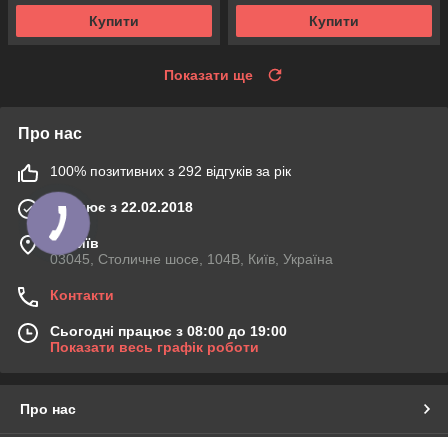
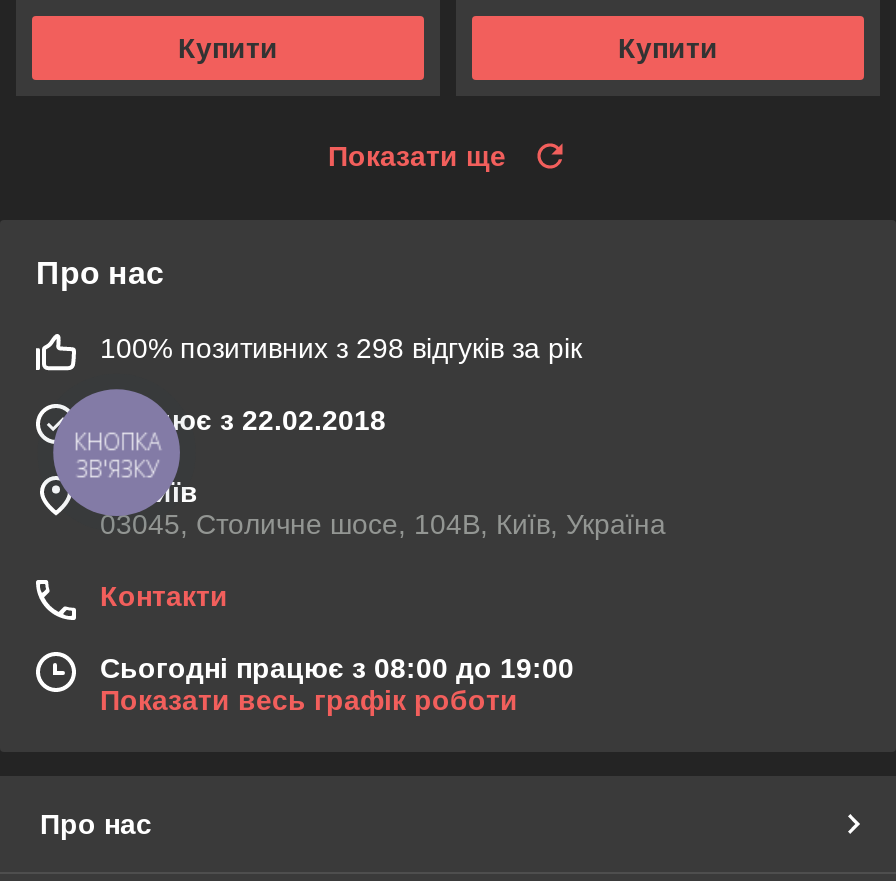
- 100% позитивних з 292 відгуків за рік
+ 100% позитивних з 298 відгуків за рік

+ КНОПКА
+ ЗВ'ЯЗКУ
